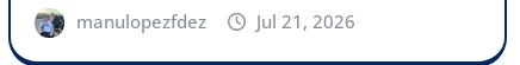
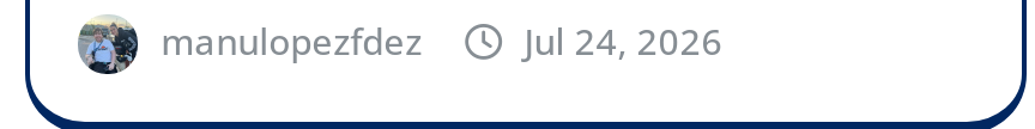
- Jul 21, 2026
+ Jul 24, 2026
